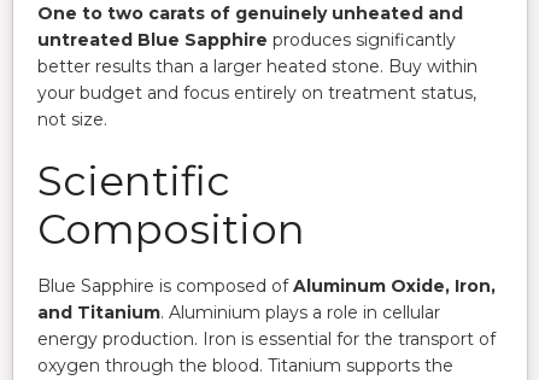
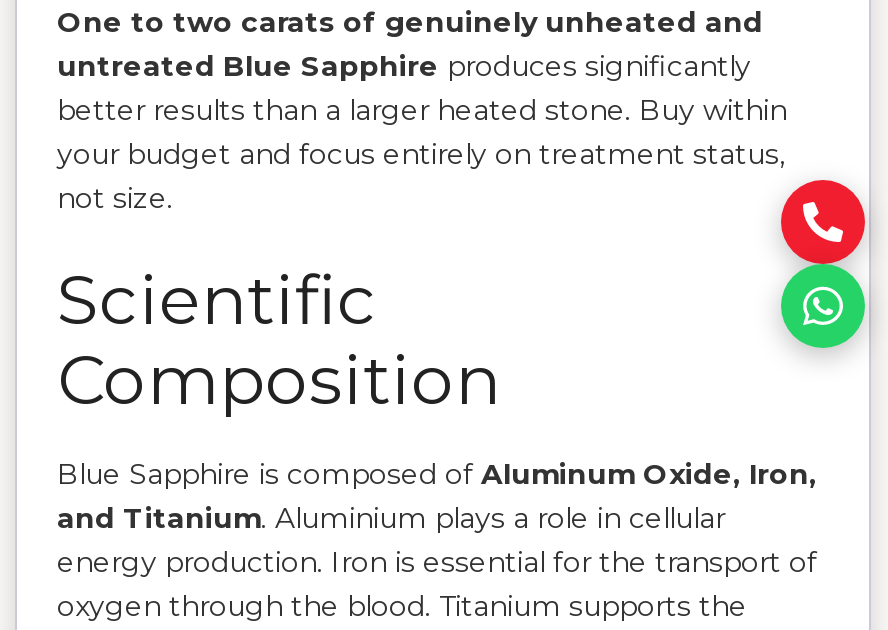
+ [image]
